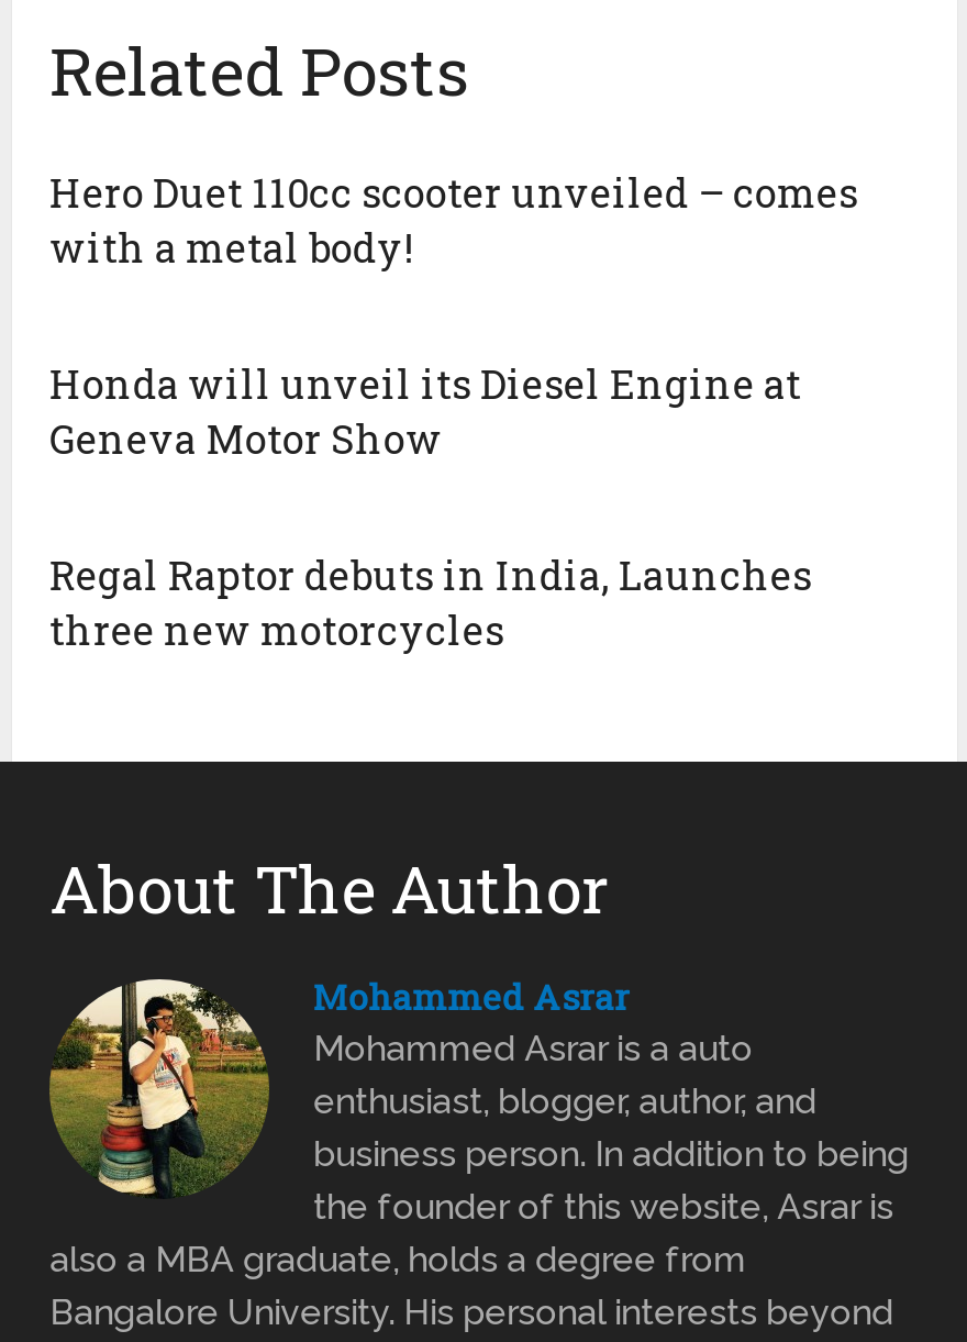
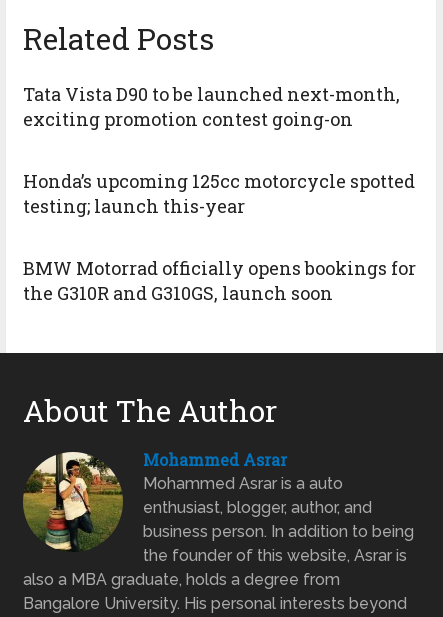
- Hero Duet 110cc scooter unveiled – comes
- with a metal body!
+ Tata Vista D90 to be launched next-month,
+ exciting promotion contest going-on

- Honda will unveil its Diesel Engine at
- Geneva Motor Show
+ Honda’s upcoming 125cc motorcycle spotted
+ testing; launch this-year

- Regal Raptor debuts in India, Launches
- three new motorcycles
+ BMW Motorrad officially opens bookings for
+ the G310R and G310GS, launch soon
